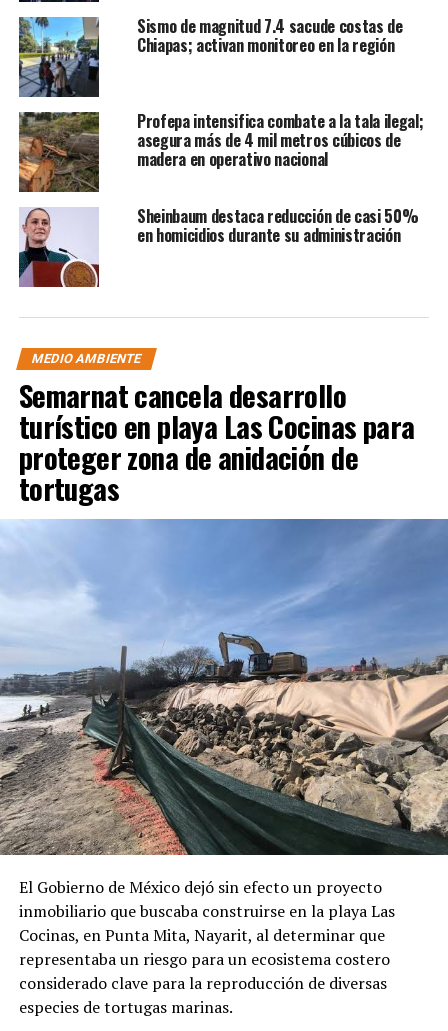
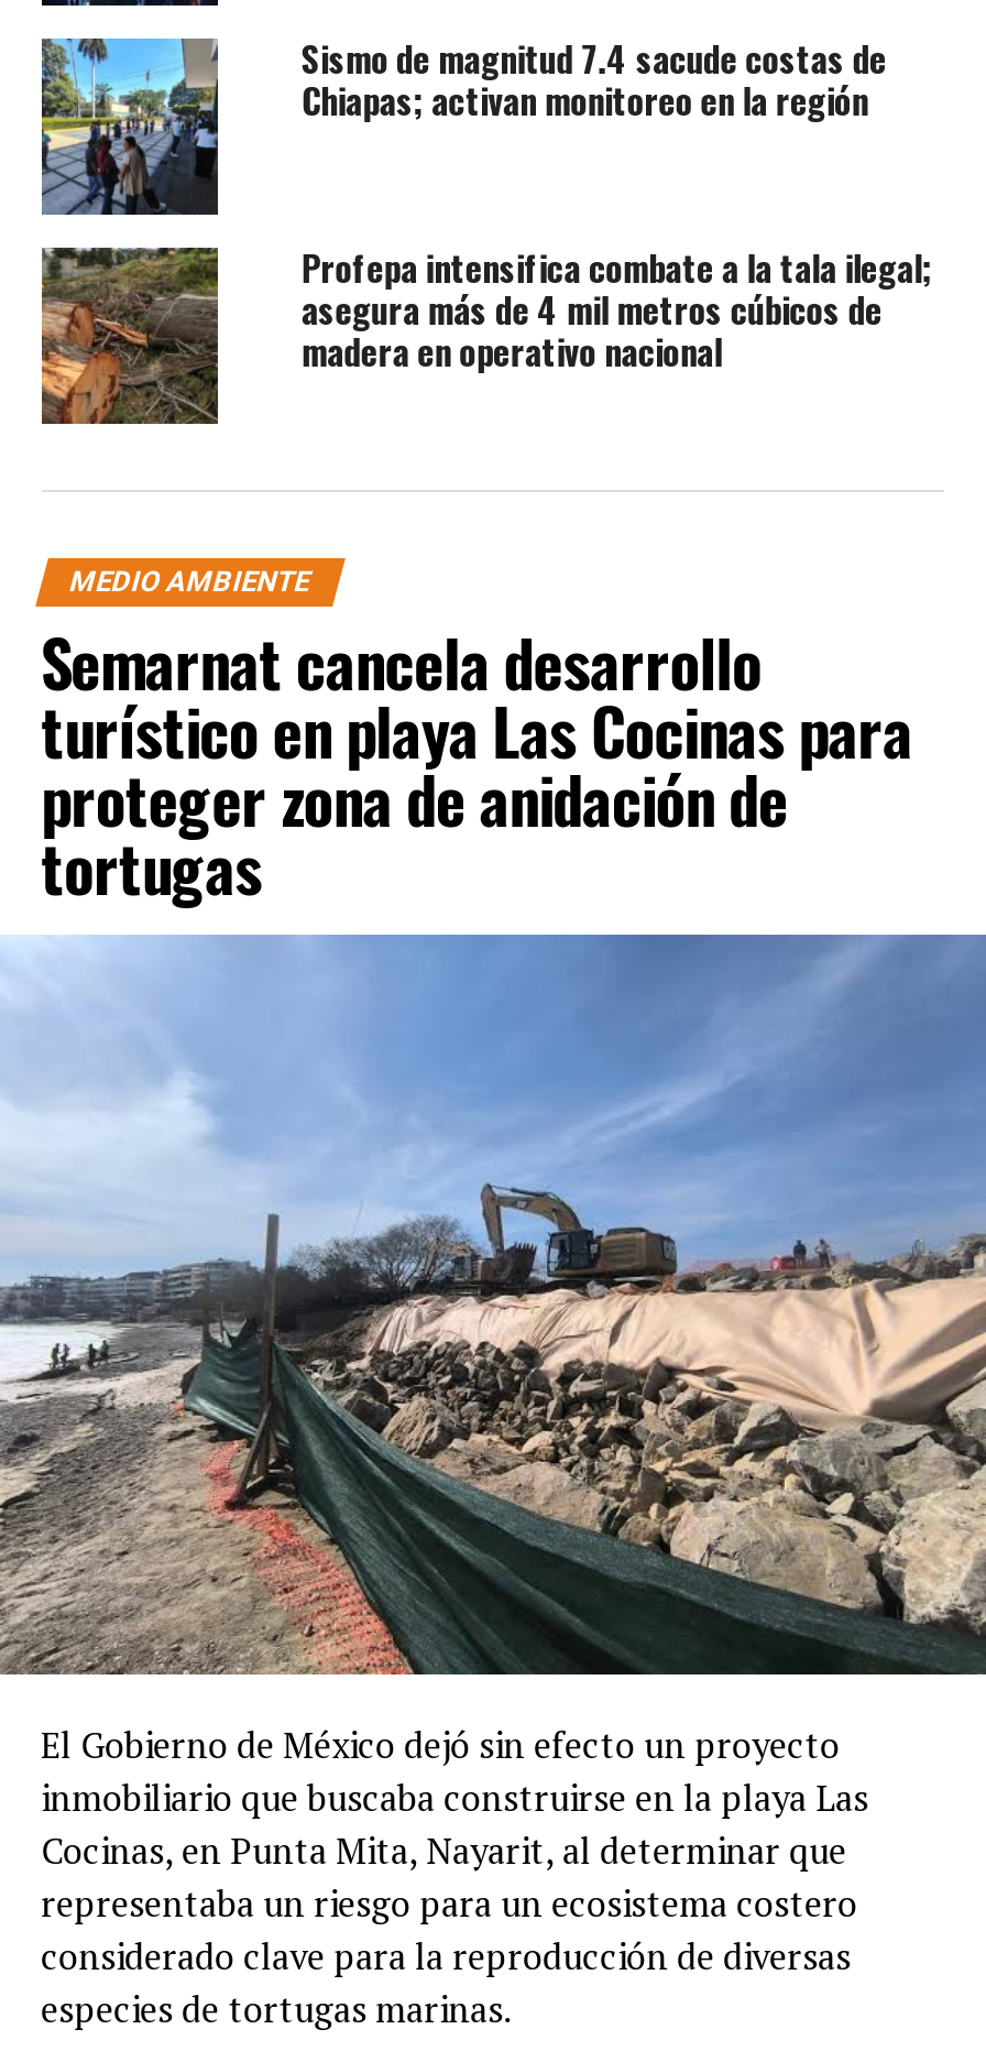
- [image]
- Sheinbaum destaca reducción de casi 50%
- en homicidios durante su administración
